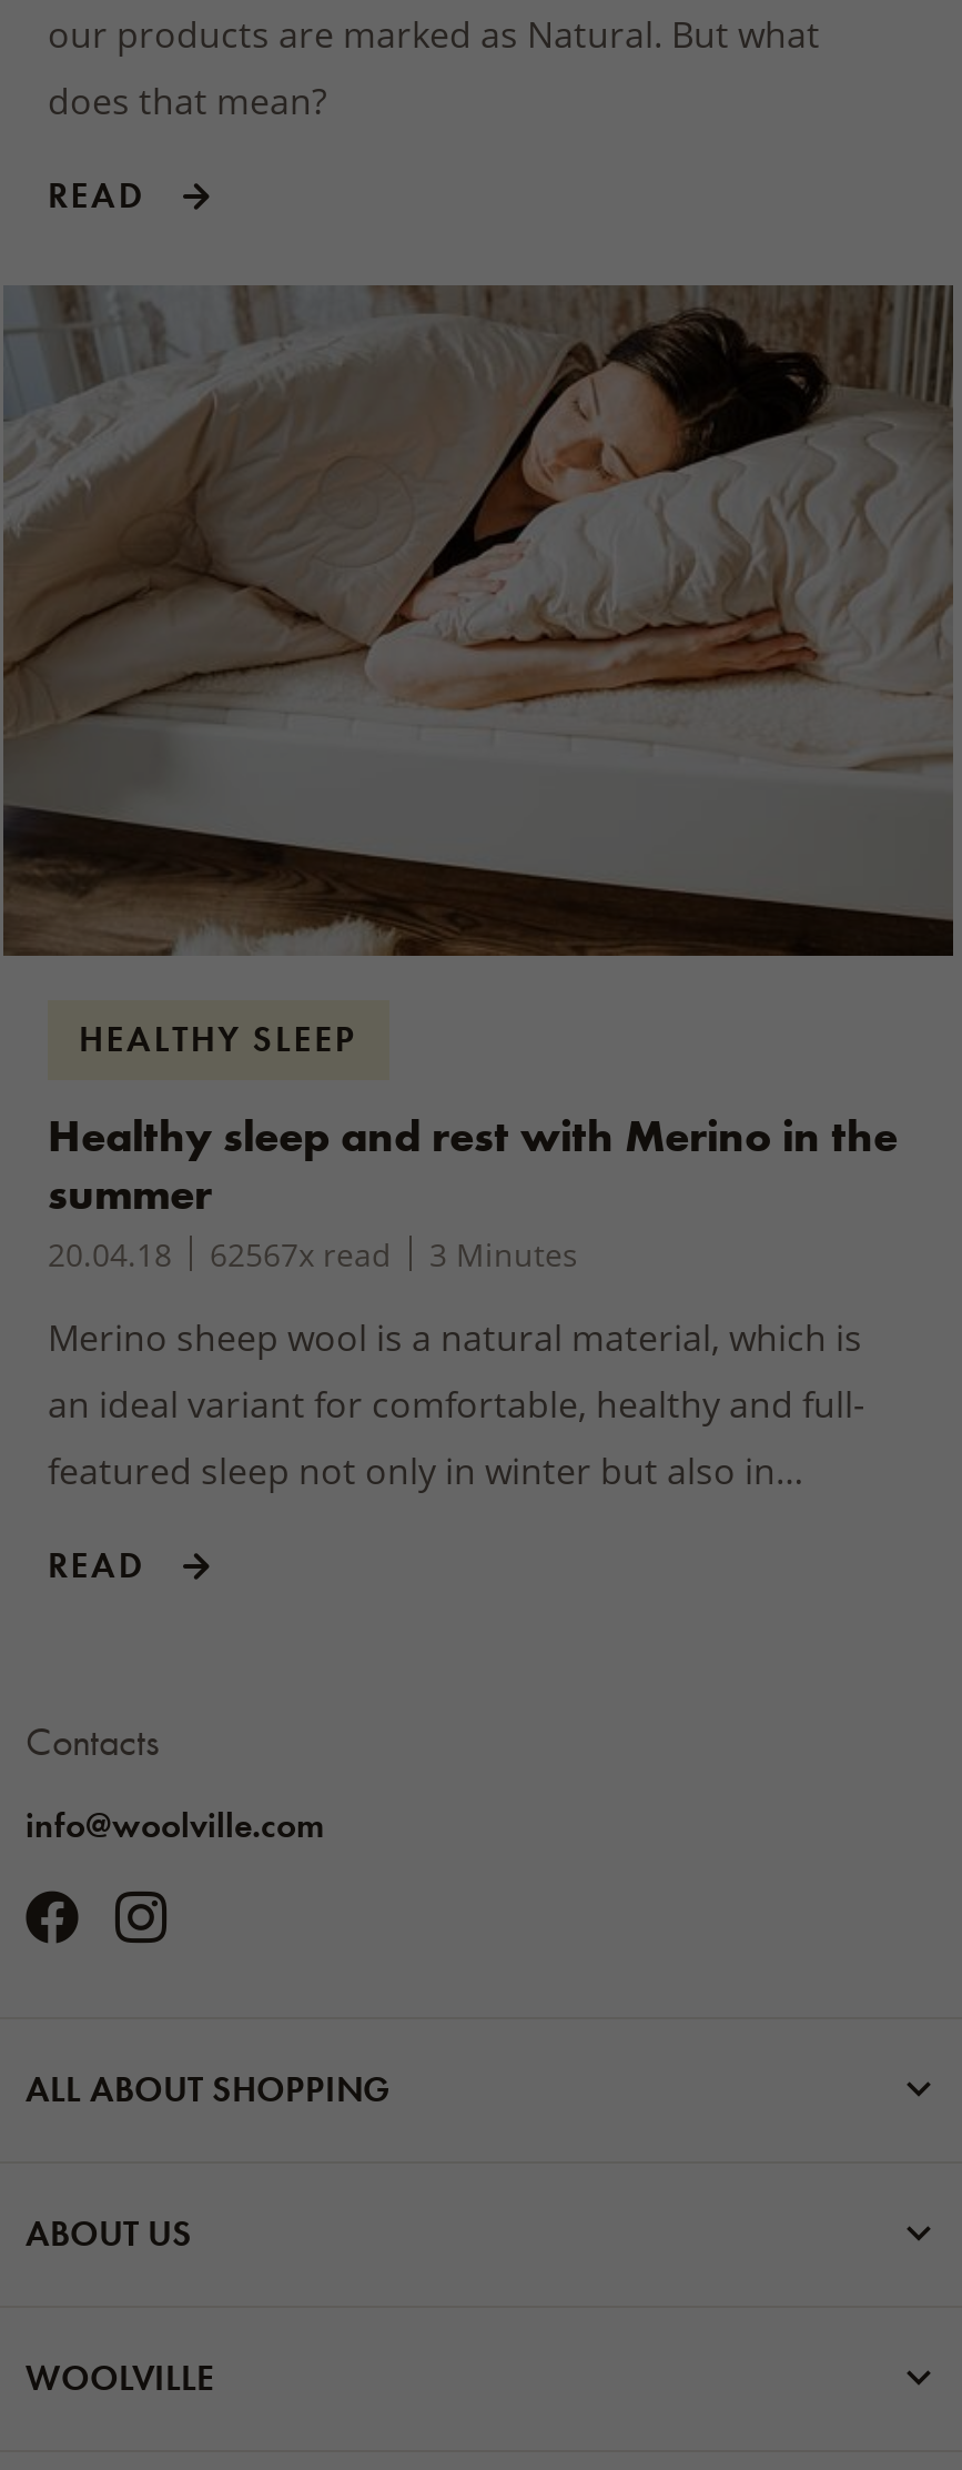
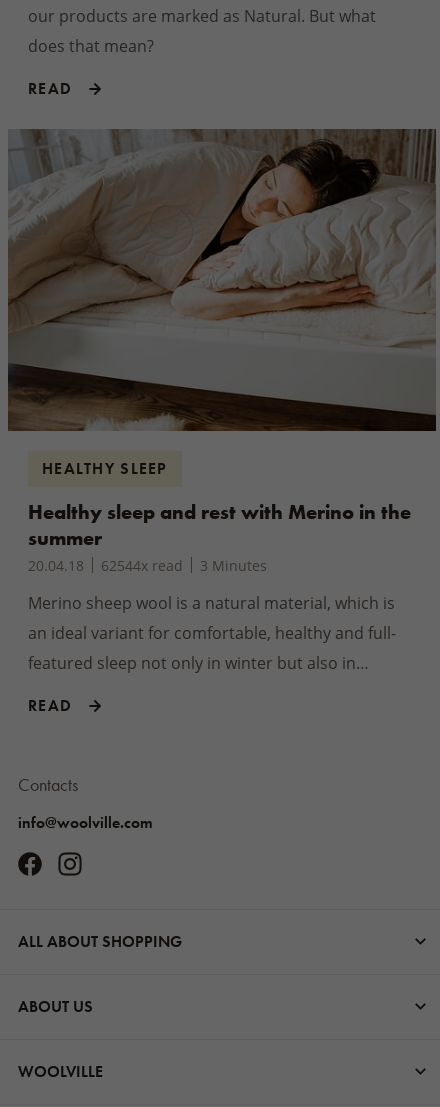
- 20.04.18 62567x read 3 Minutes
+ 20.04.18 62544x read 3 Minutes
